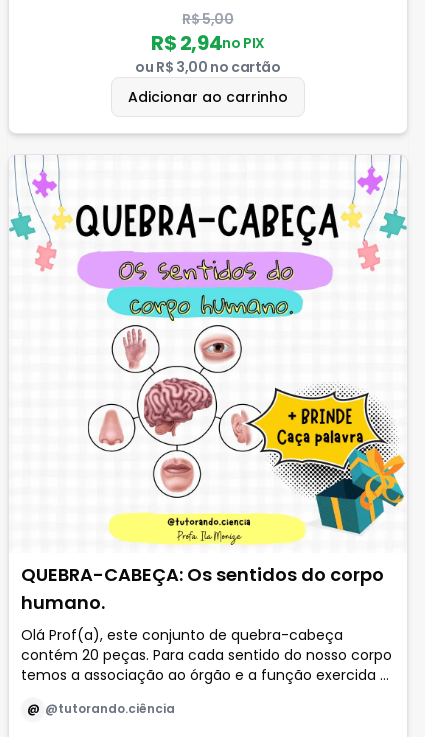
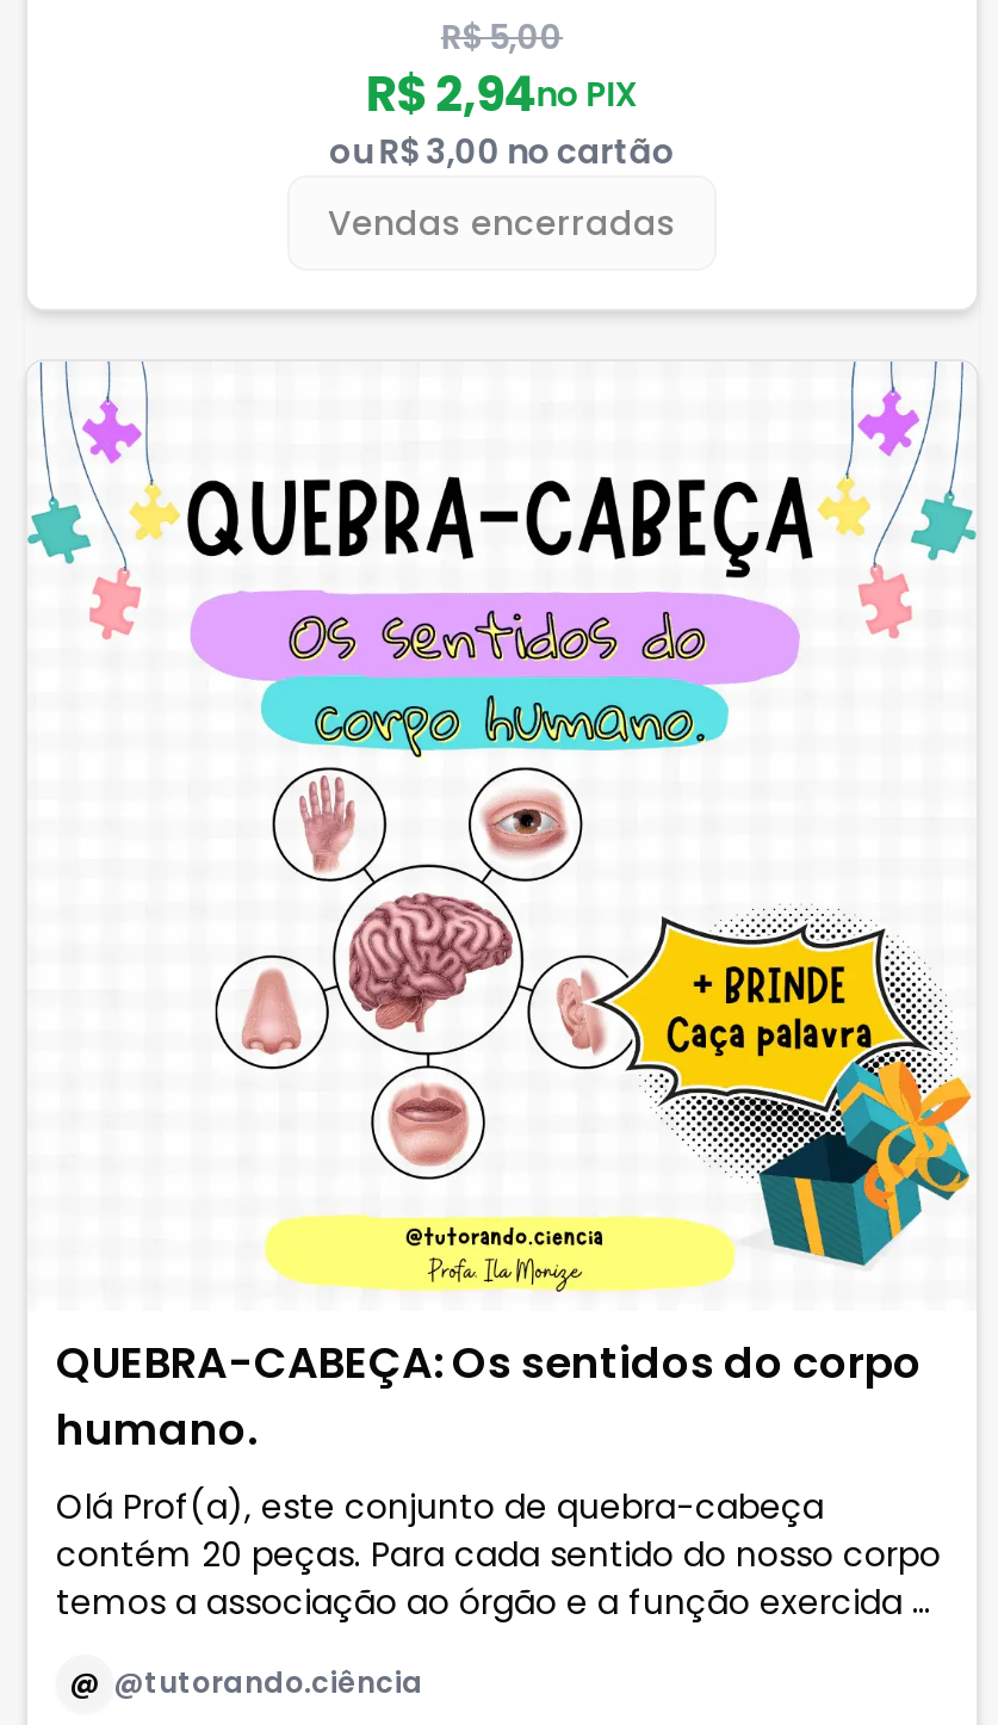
- Adicionar ao carrinho
+ Vendas encerradas
